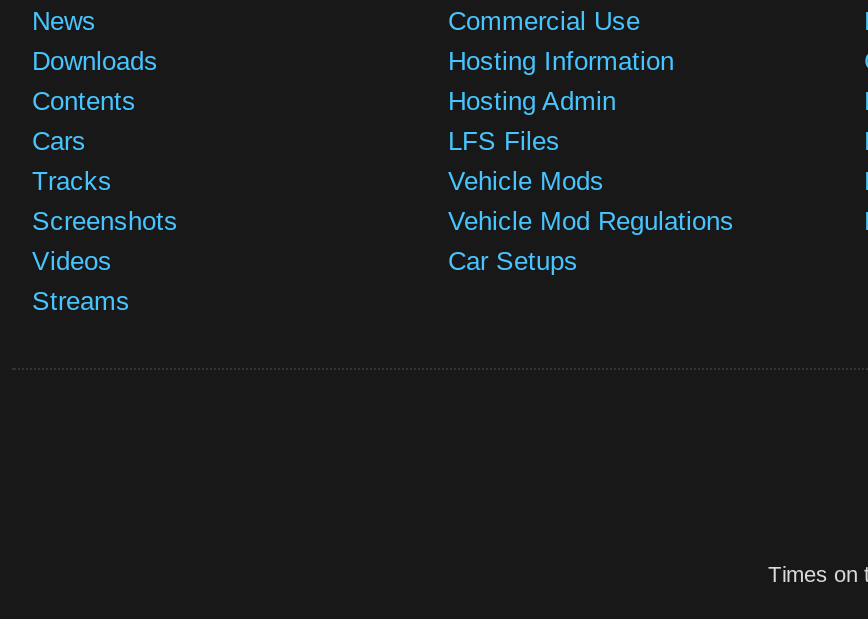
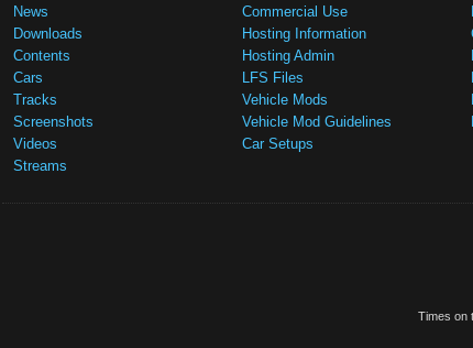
- Vehicle Mod Regulations
+ Vehicle Mod Guidelines
